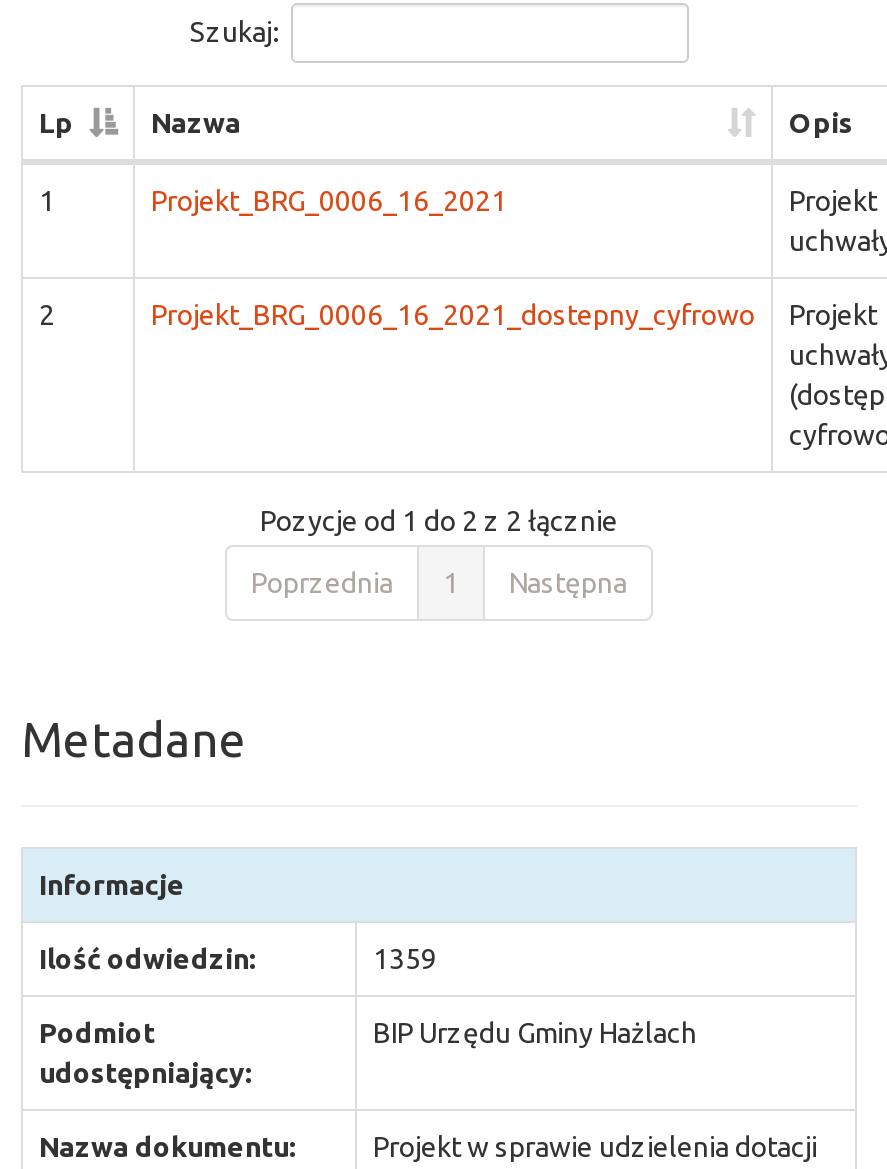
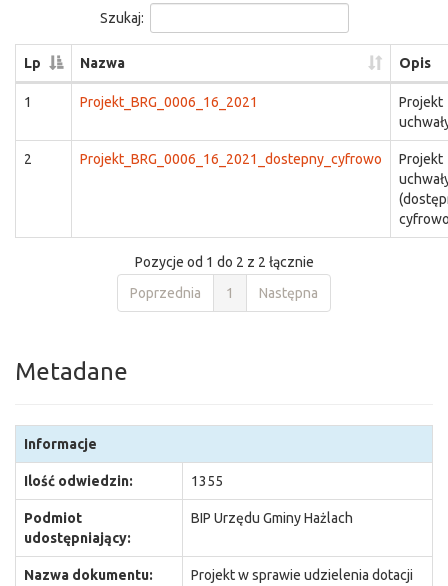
- 1359
+ 1355
